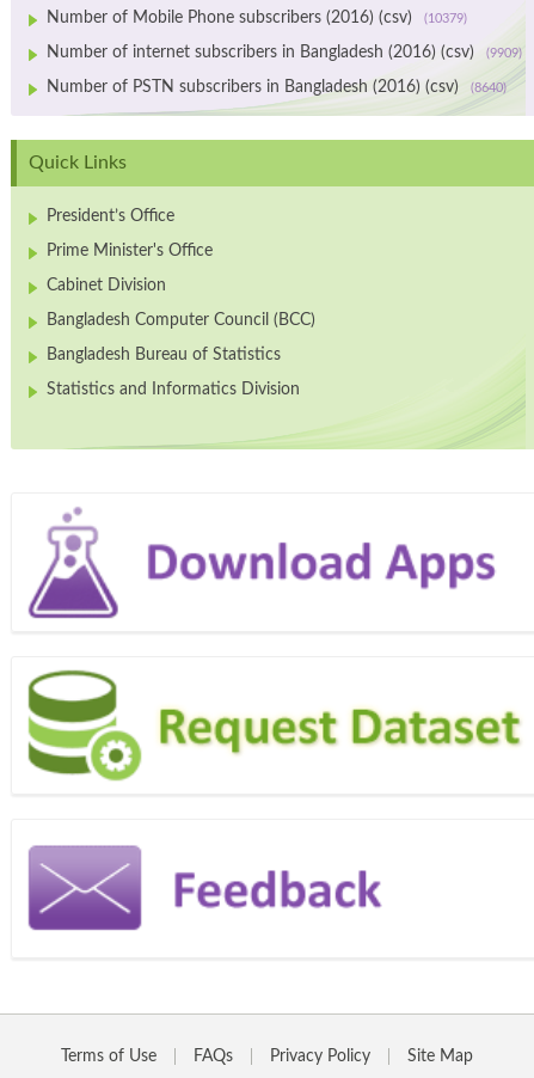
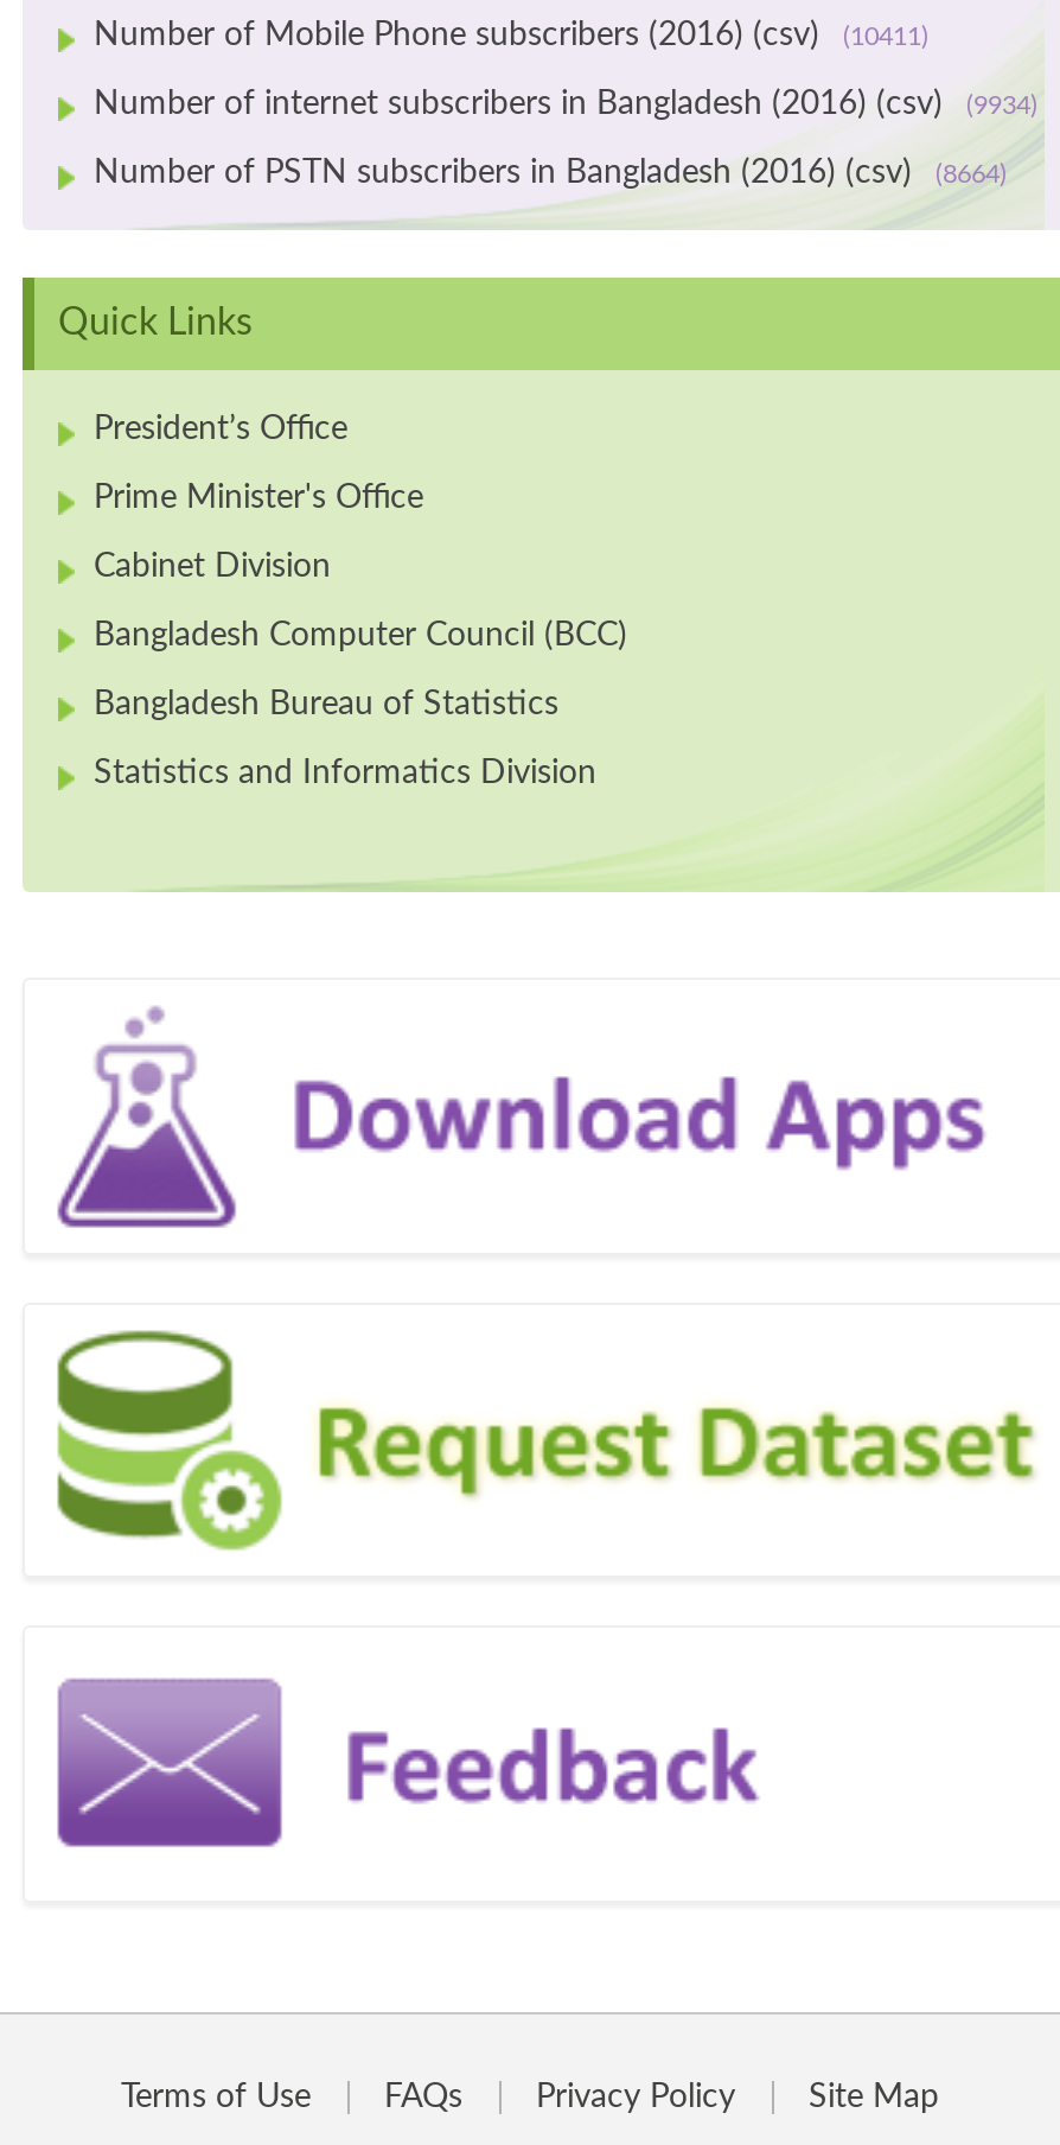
- Number of Mobile Phone subscribers (2016) (csv) (10379)
+ Number of Mobile Phone subscribers (2016) (csv) (10411)

- Number of internet subscribers in Bangladesh (2016) (csv) (9909)
+ Number of internet subscribers in Bangladesh (2016) (csv) (9934)

- Number of PSTN subscribers in Bangladesh (2016) (csv) (8640)
+ Number of PSTN subscribers in Bangladesh (2016) (csv) (8664)
